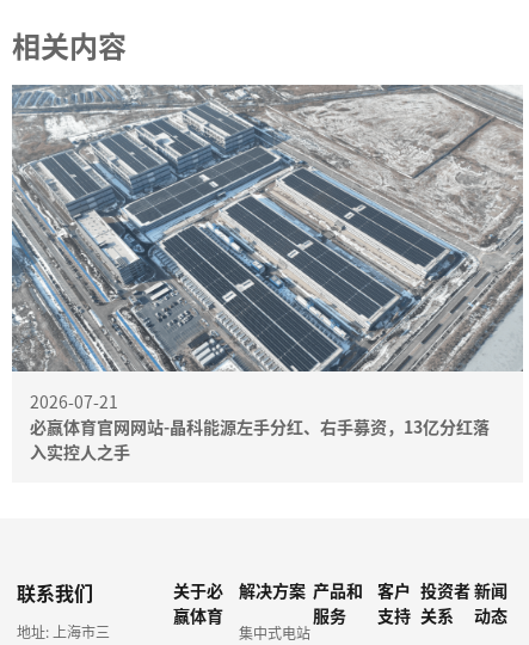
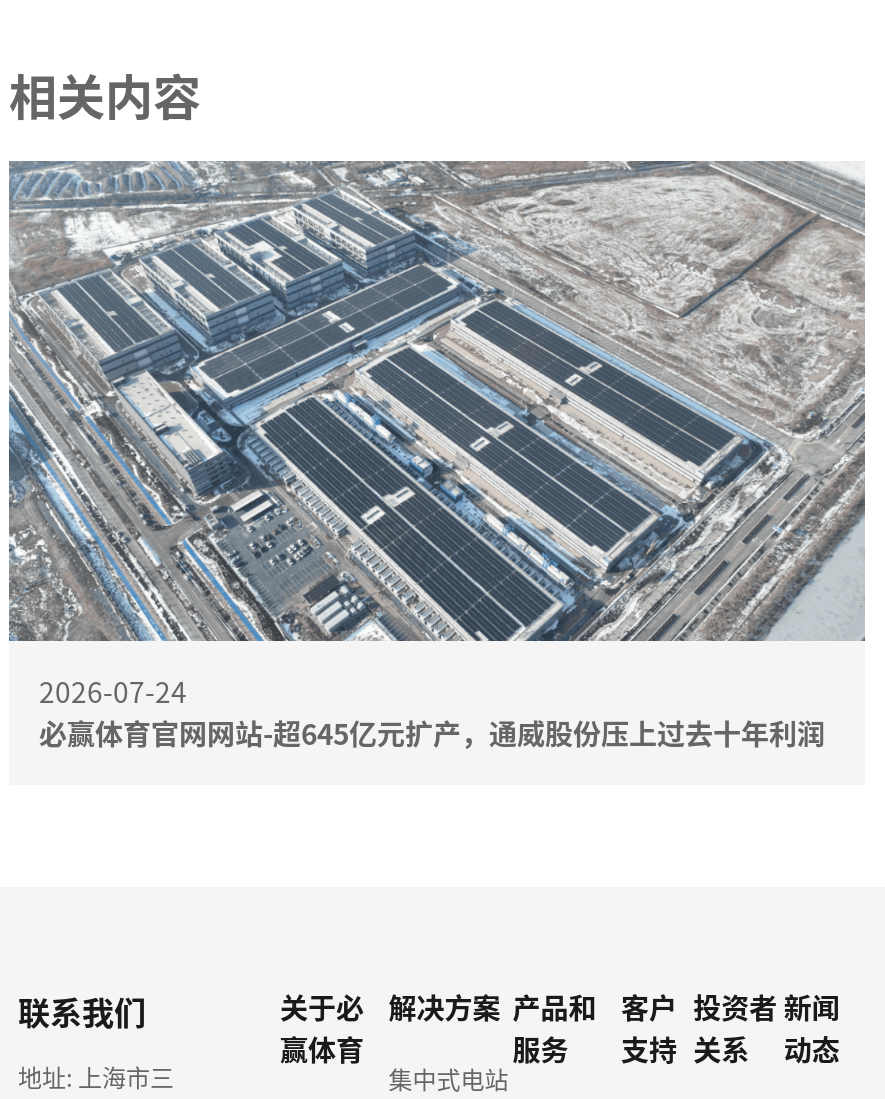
- 2026-07-21
- 必赢体育官网网站-晶科能源左手分红、右手募资，13亿分红落
- 入实控人之手
+ 2026-07-24
+ 必赢体育官网网站-超645亿元扩产，通威股份压上过去十年利润
